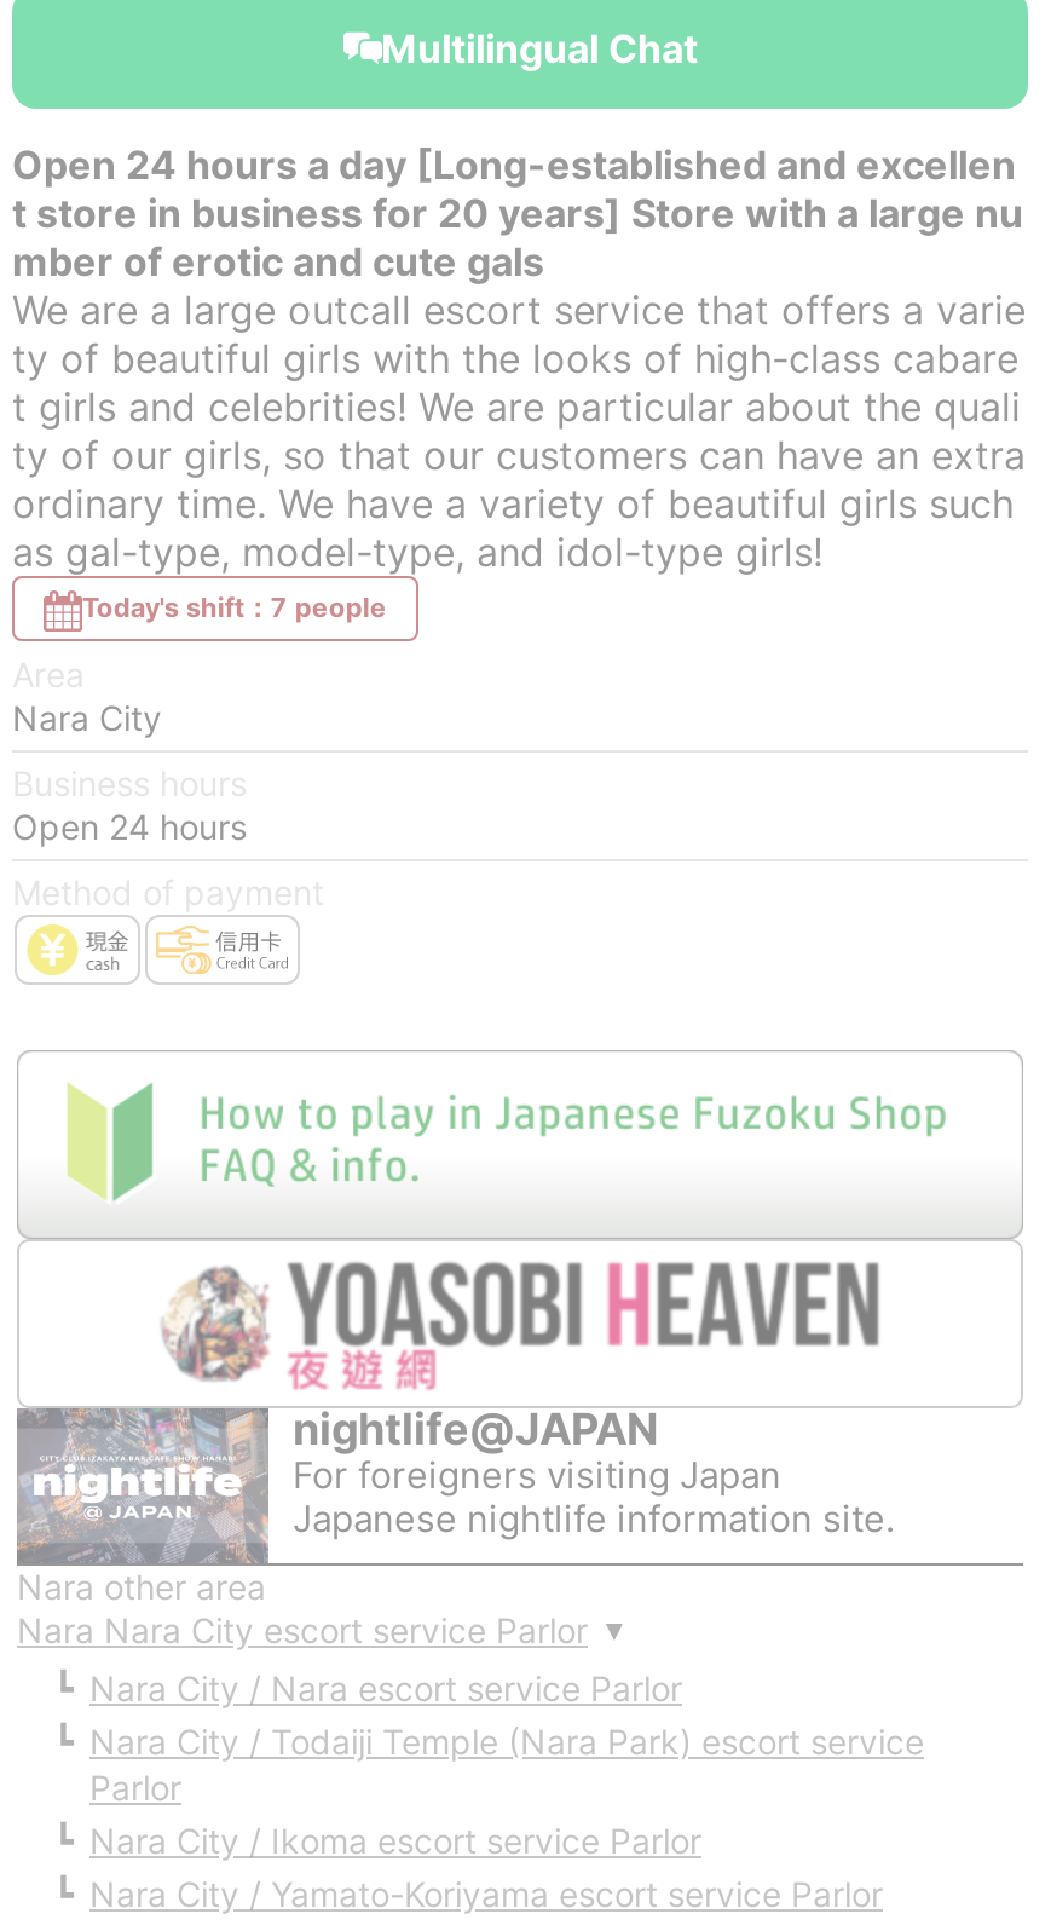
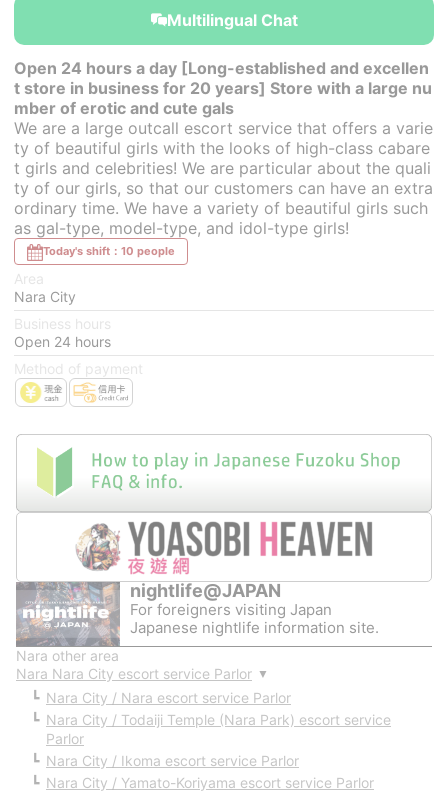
- Today's shift：7 people
+ Today's shift：10 people
